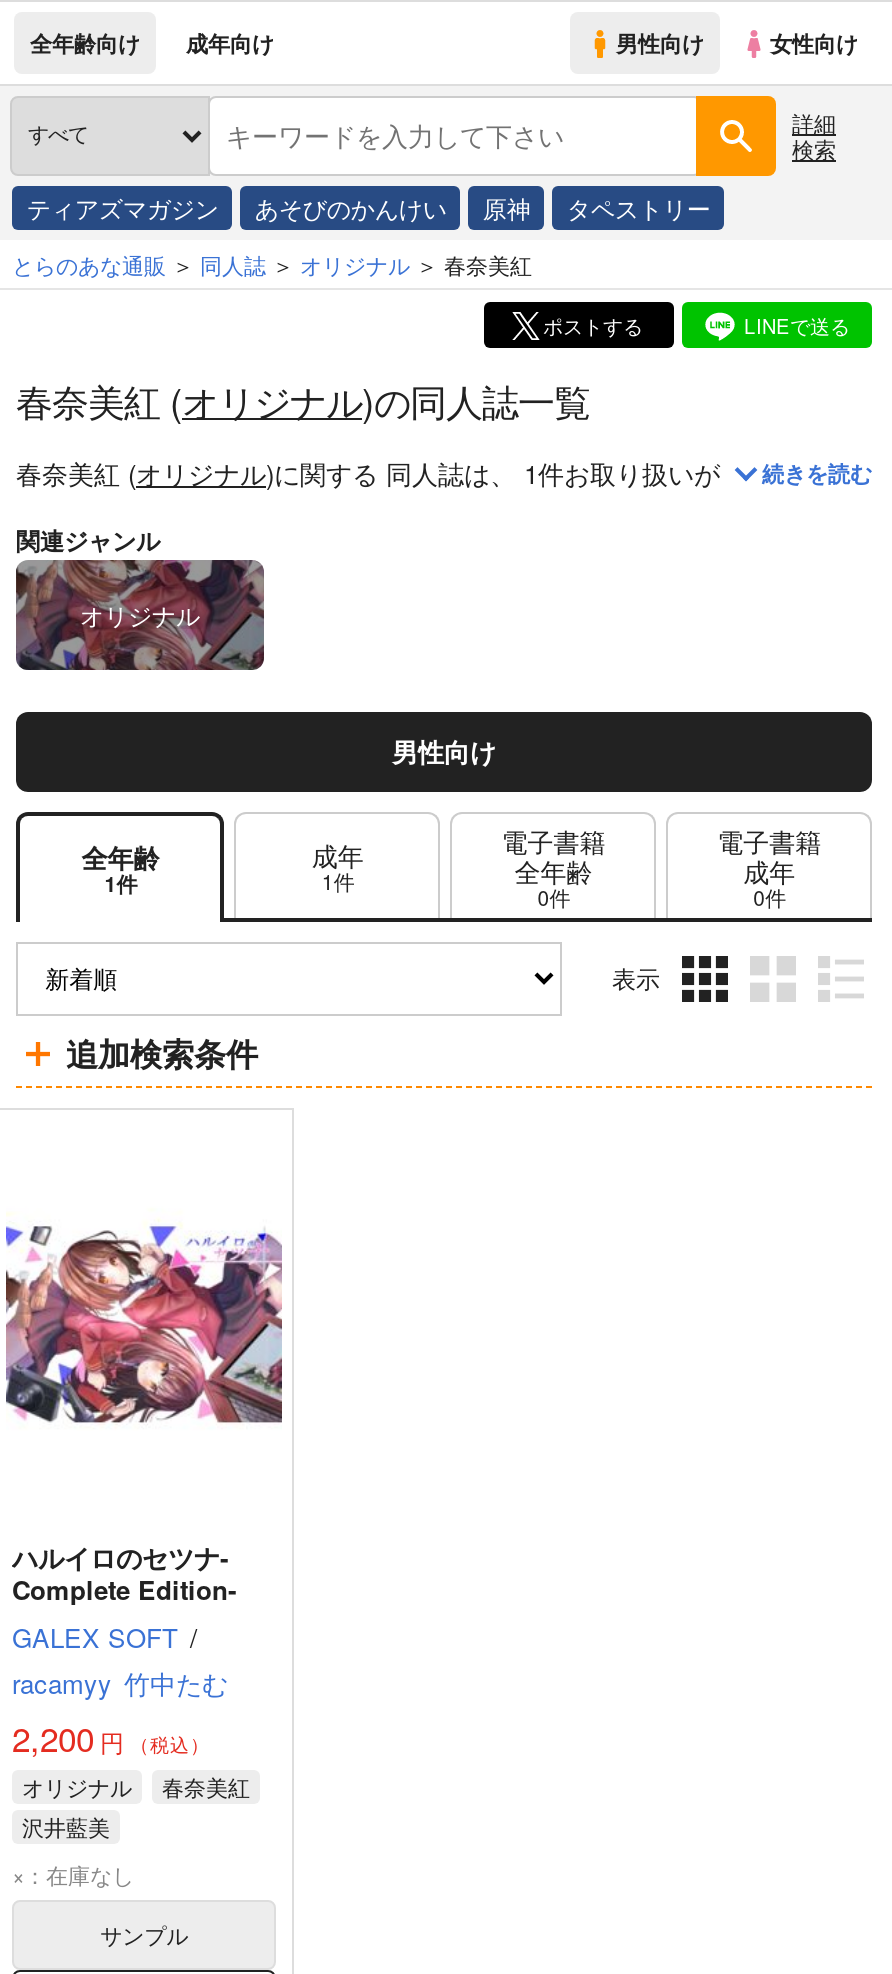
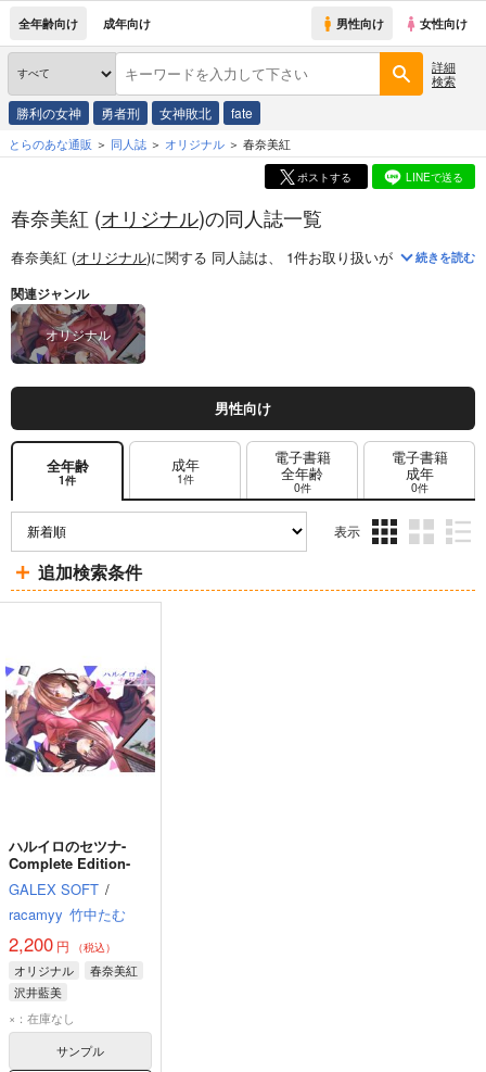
- ティアズマガジン
- あそびのかんけい
- 原神
- タペストリー
+ 勝利の女神
+ 勇者刑
+ 女神敗北
+ fate
